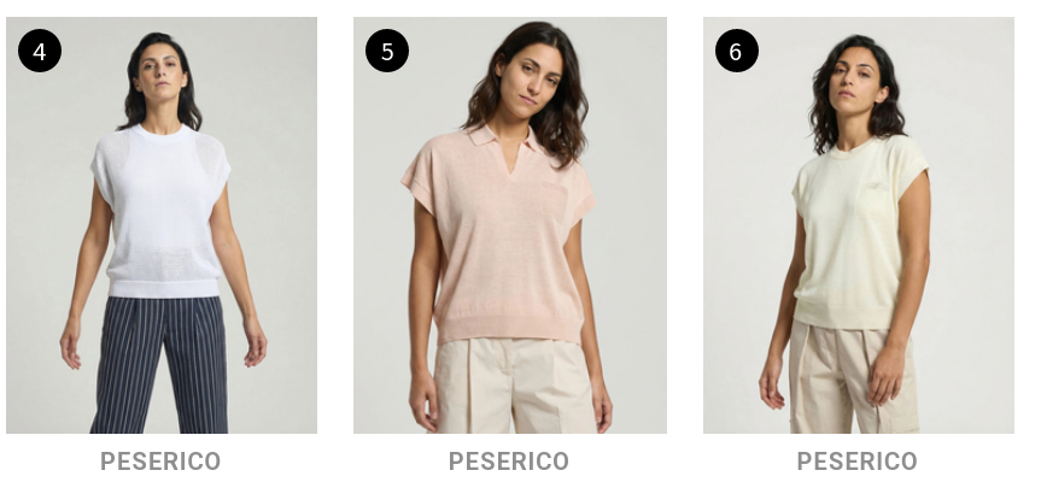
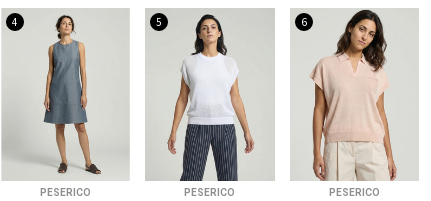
- [image]
+ [image]

- [image]
+ [image]

- [image]
+ [image]
